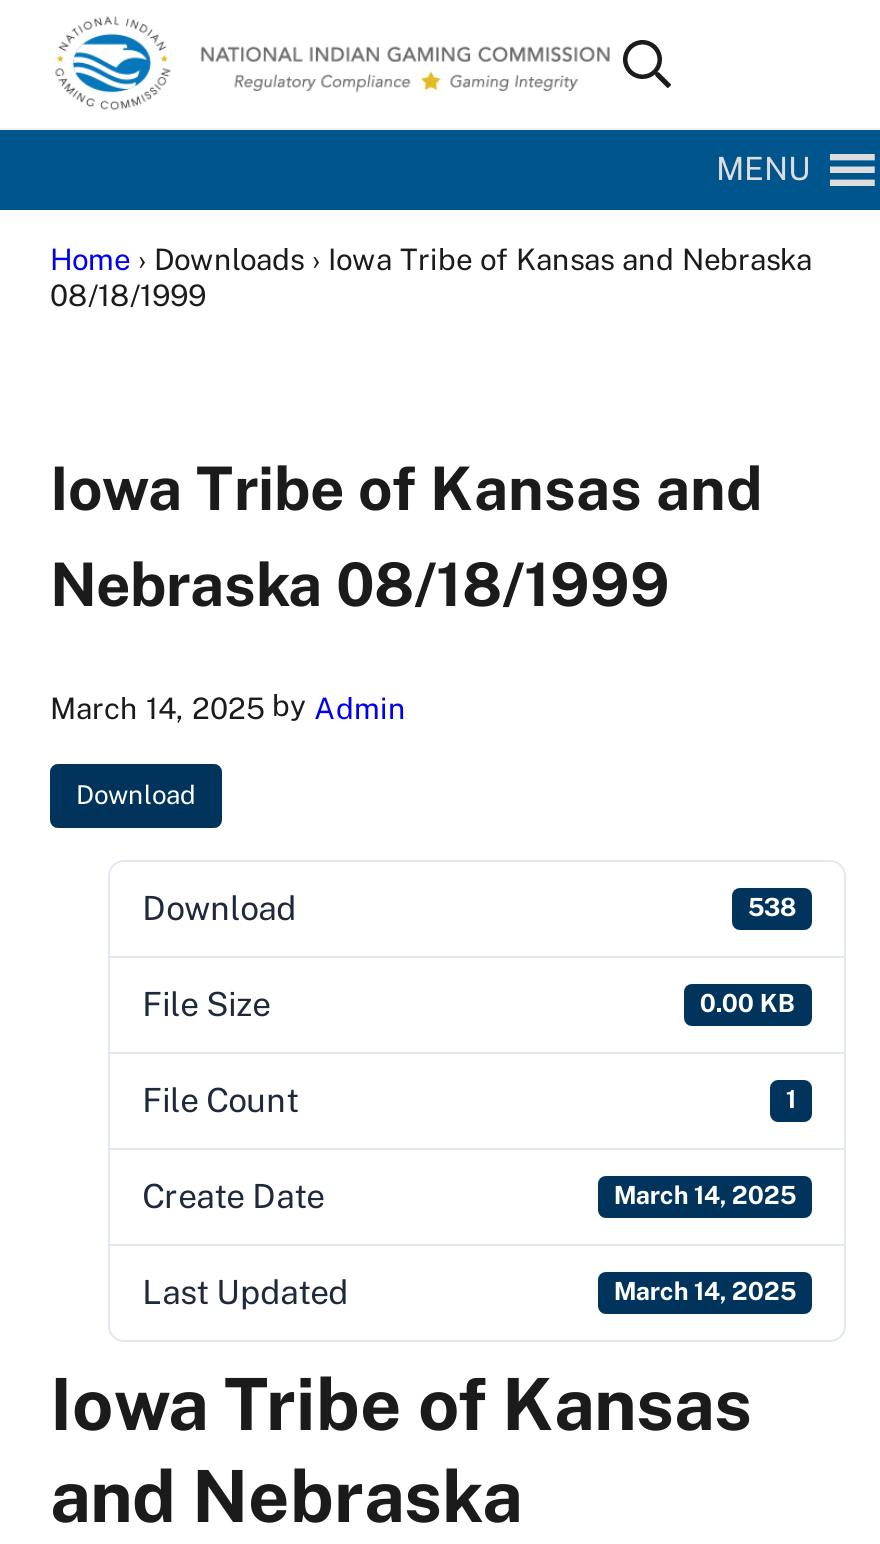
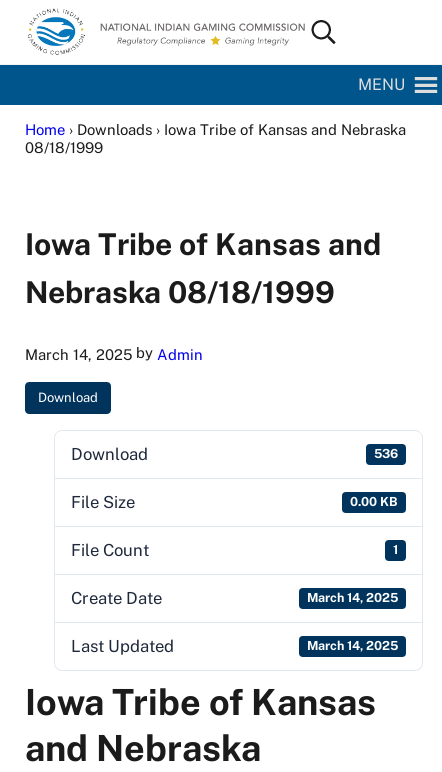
- 538
+ 536
